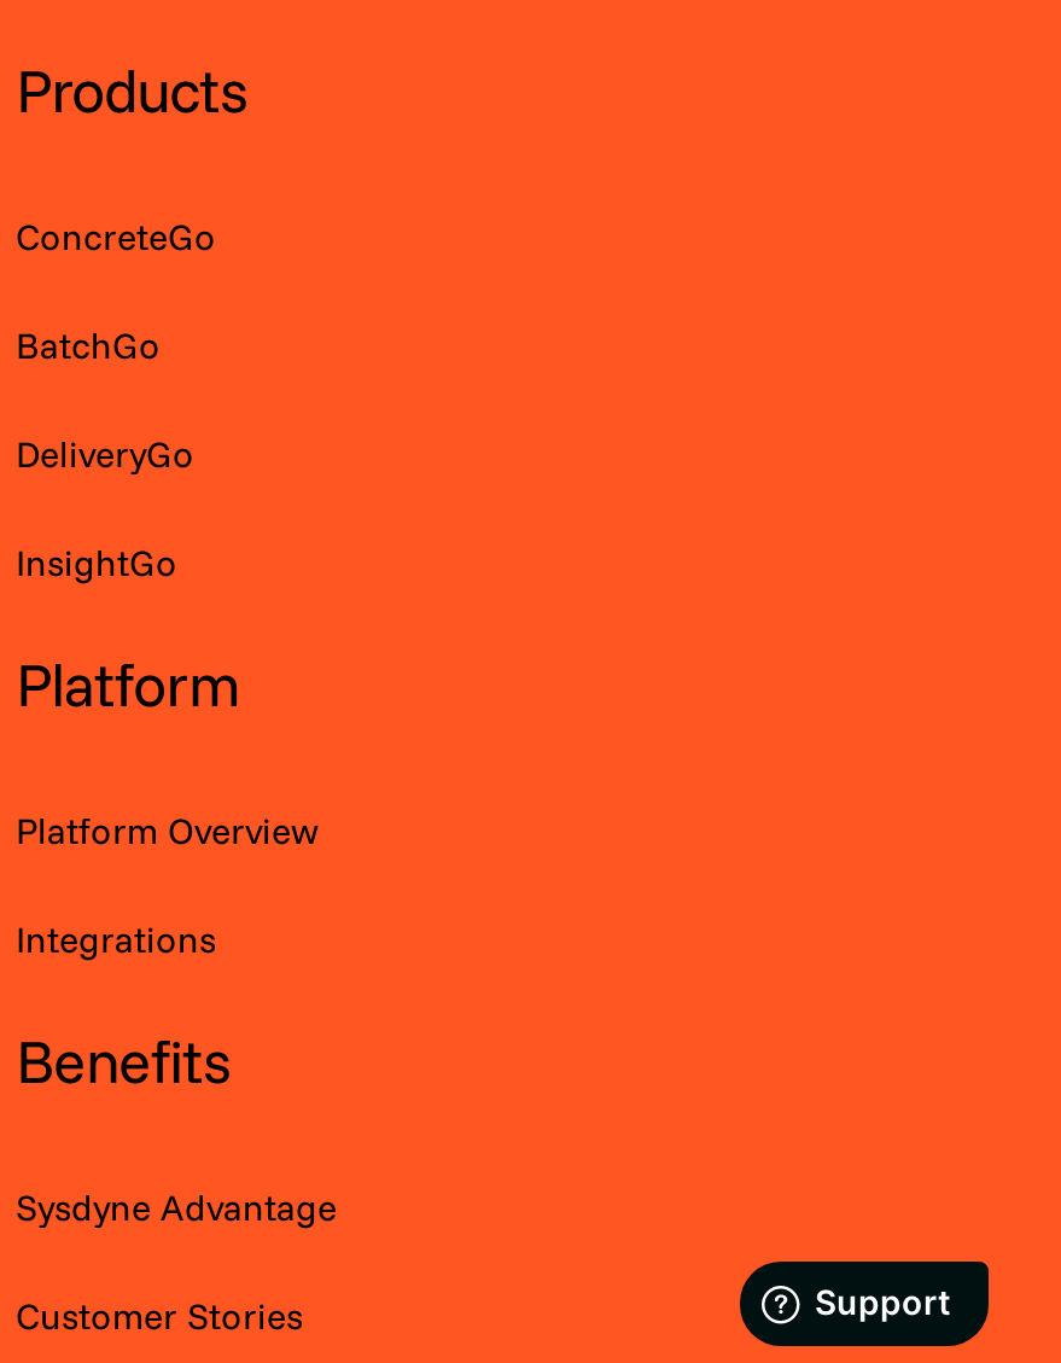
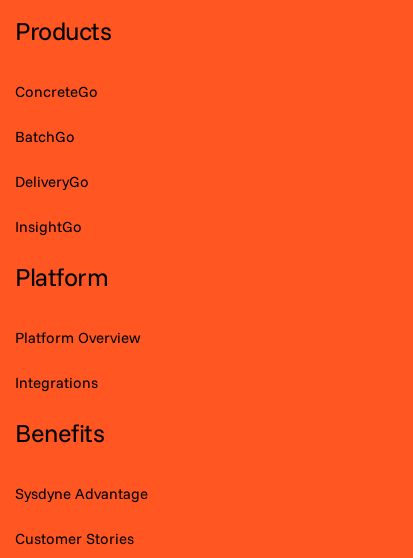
- [image]
